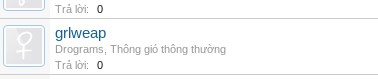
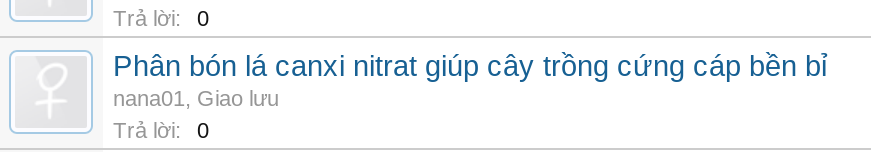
- grlweap
- Drograms, Thông gió thông thường
+ Phân bón lá canxi nitrat giúp cây trồng cứng cáp bền bỉ
+ nana01, Giao lưu
